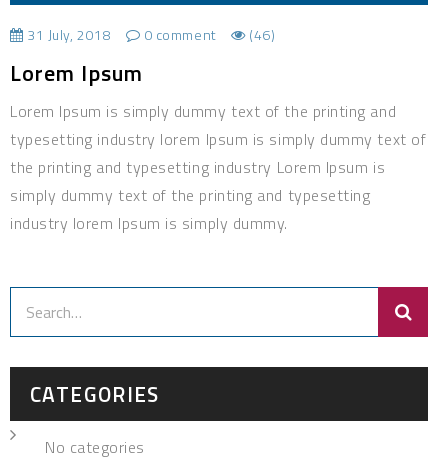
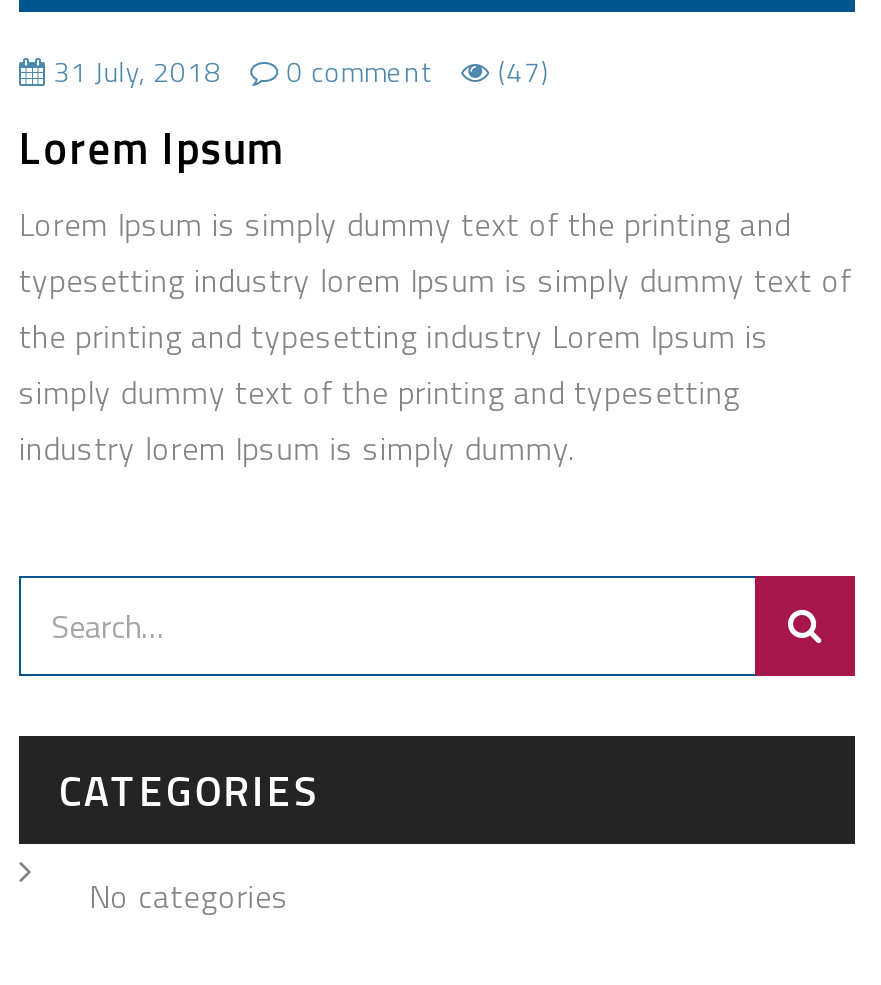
- 31 July, 2018 0 comment (46)
+ 31 July, 2018 0 comment (47)
